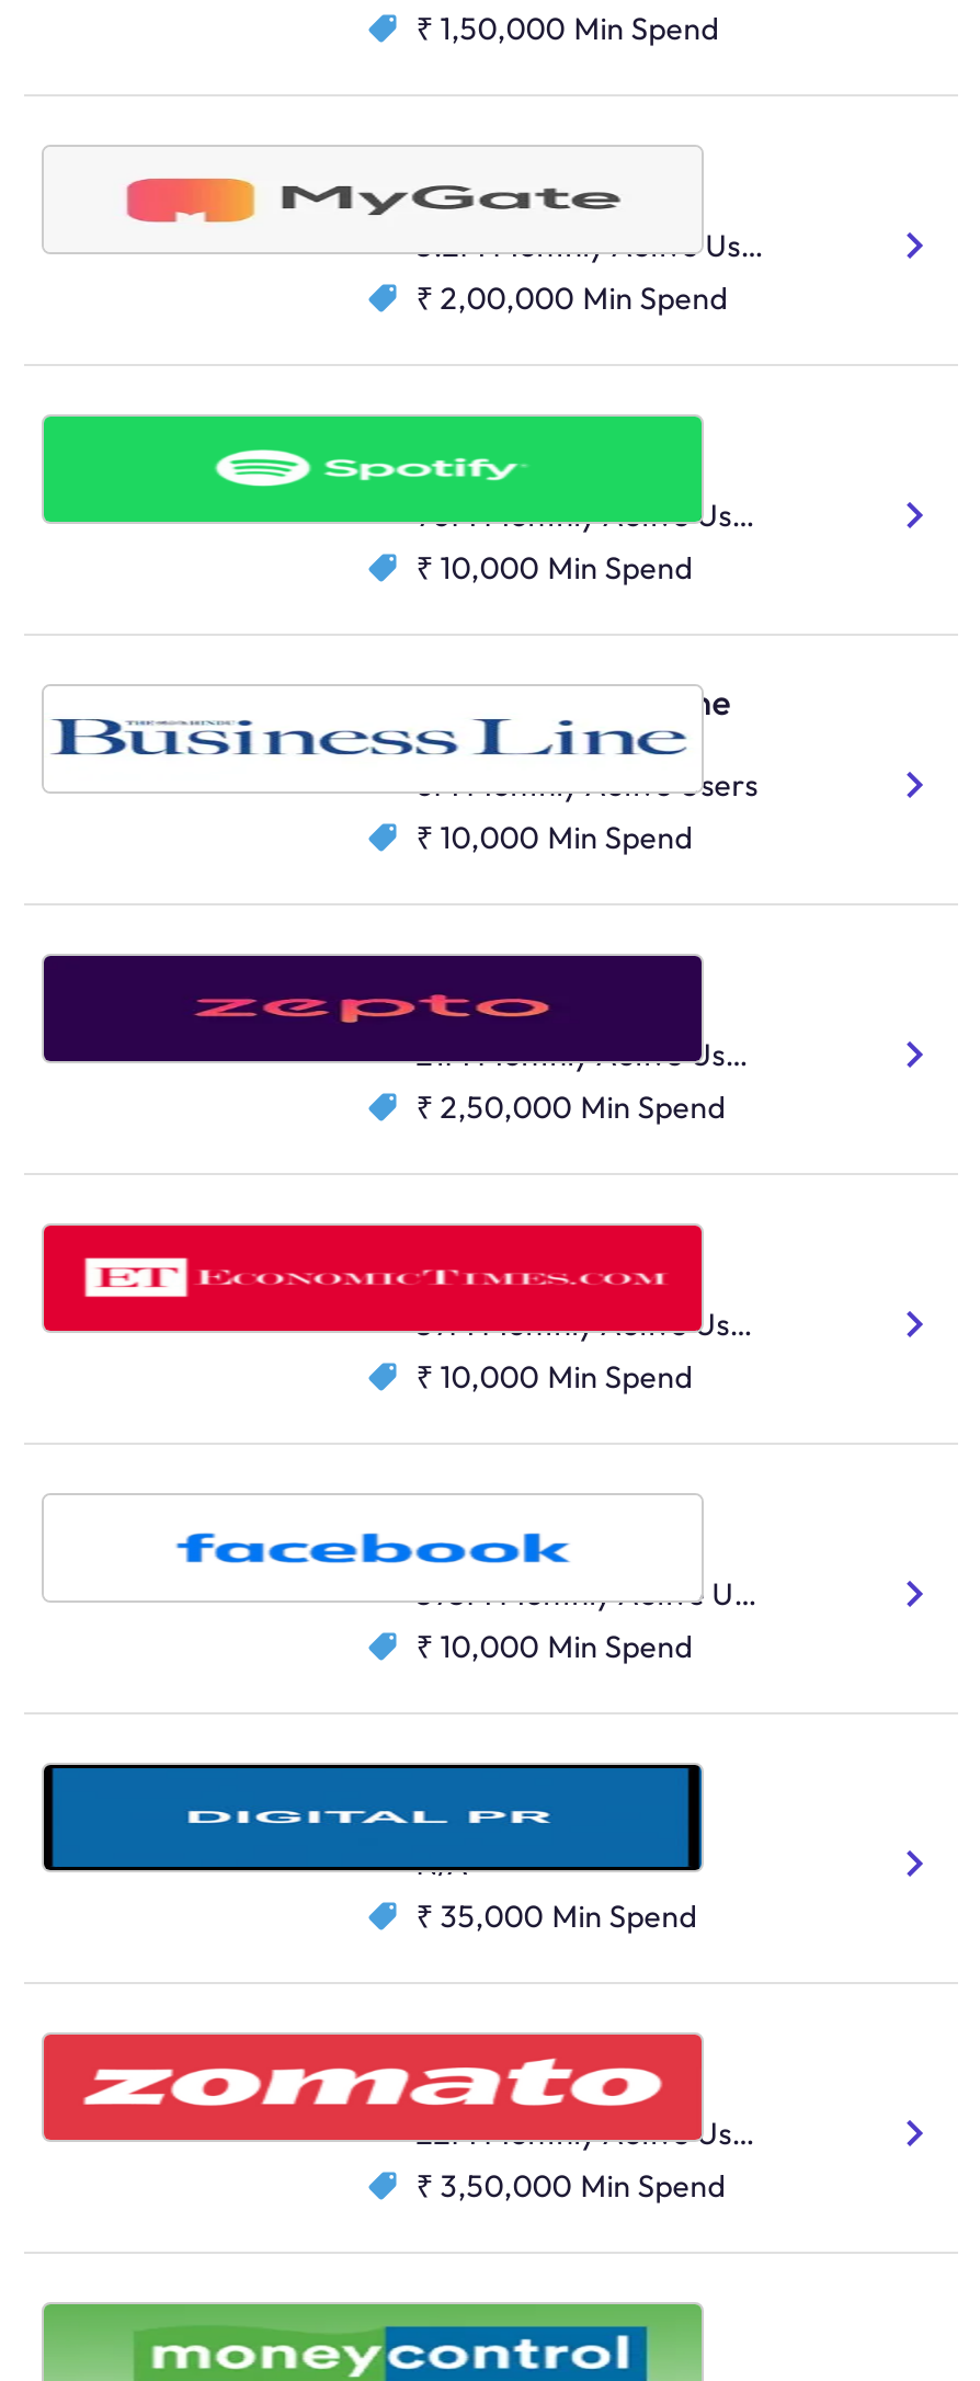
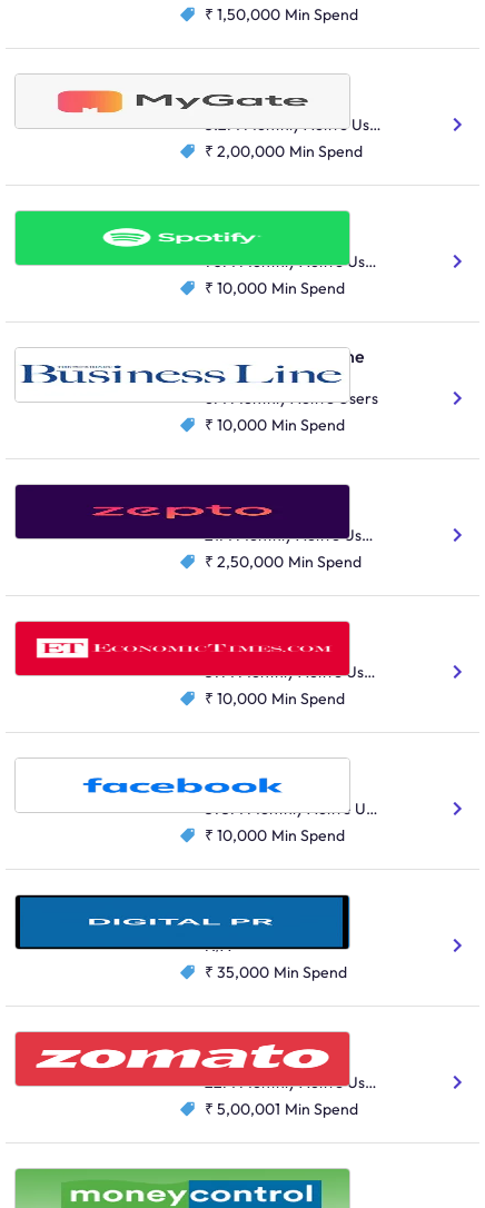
- ₹ 3,50,000 Min Spend
+ ₹ 5,00,001 Min Spend
